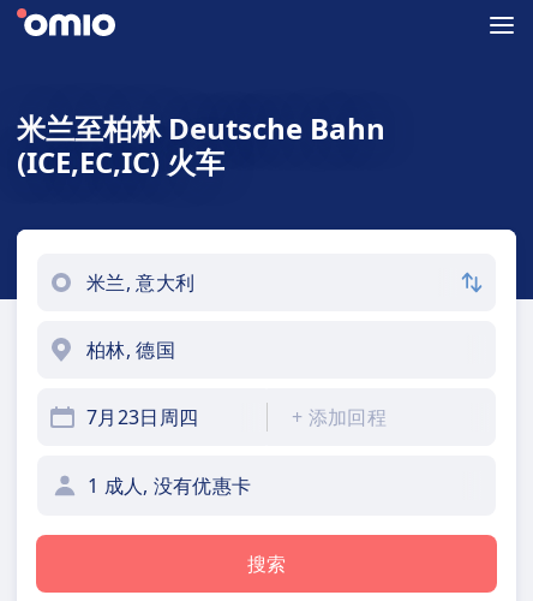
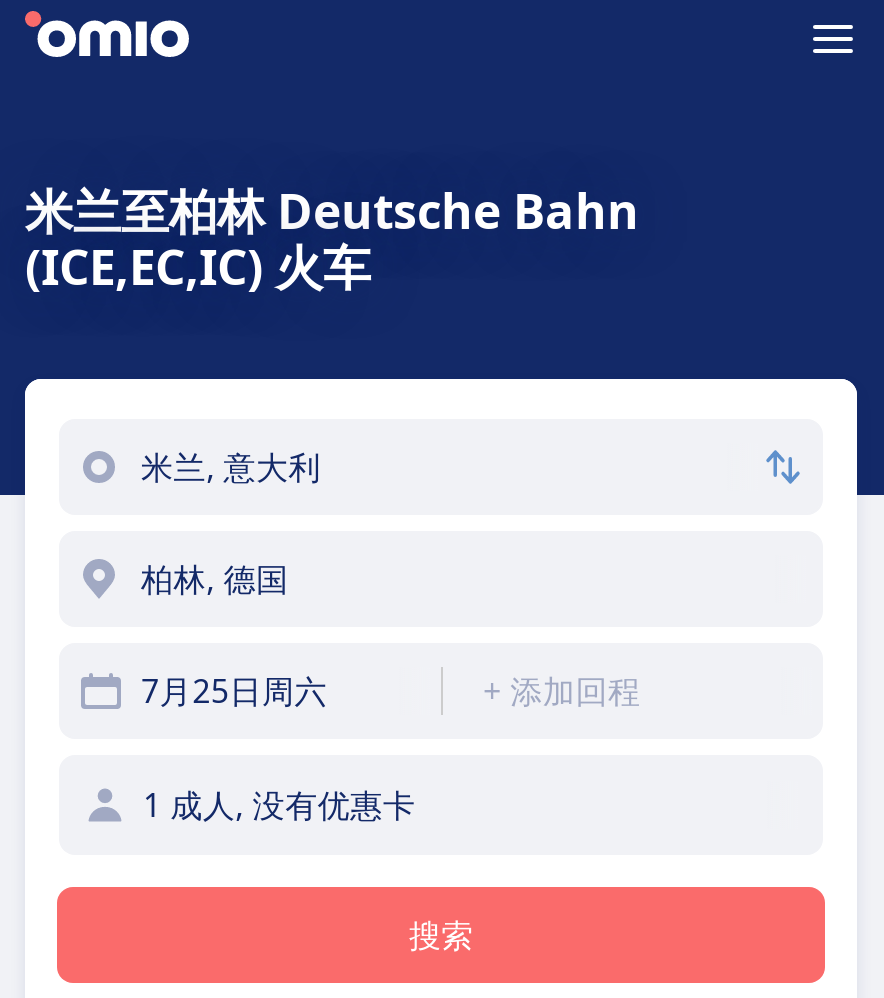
- 7月23日周四
+ 7月25日周六
